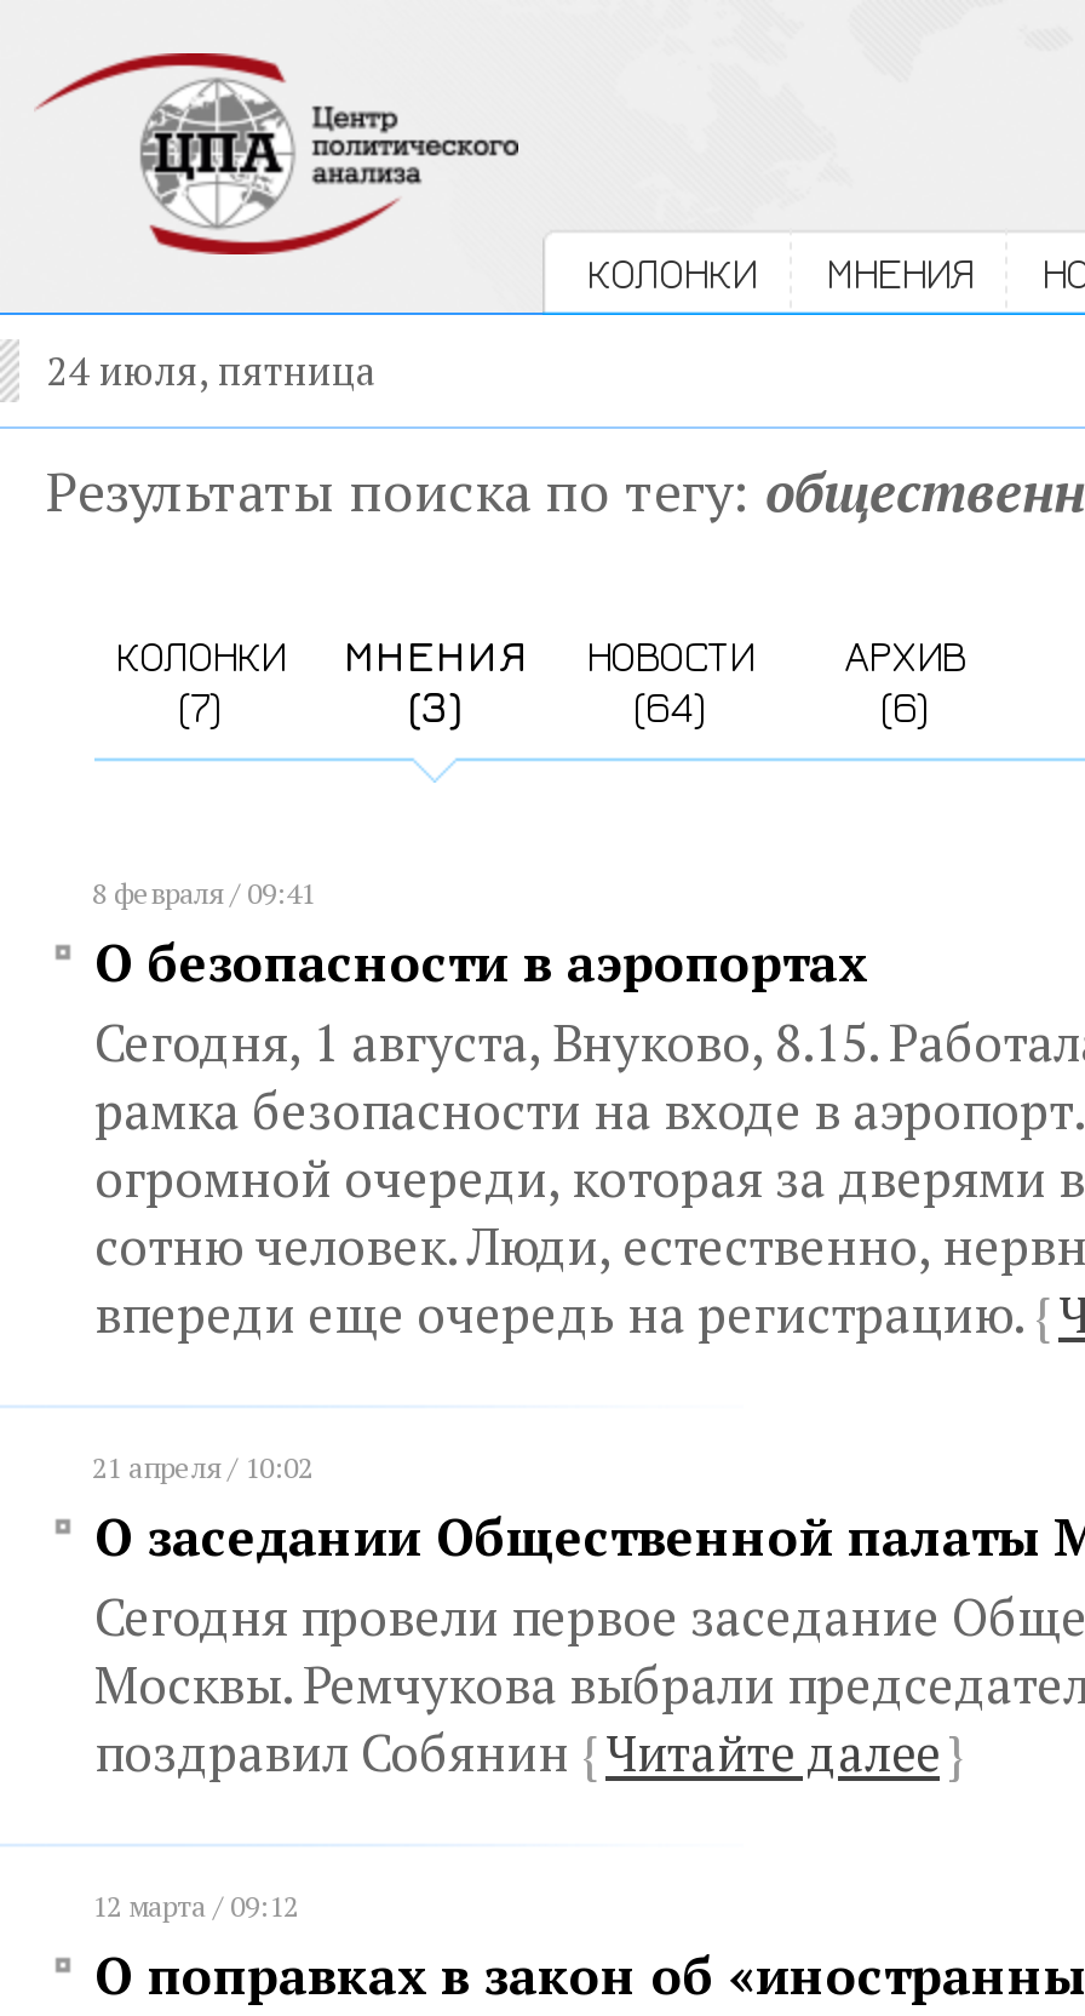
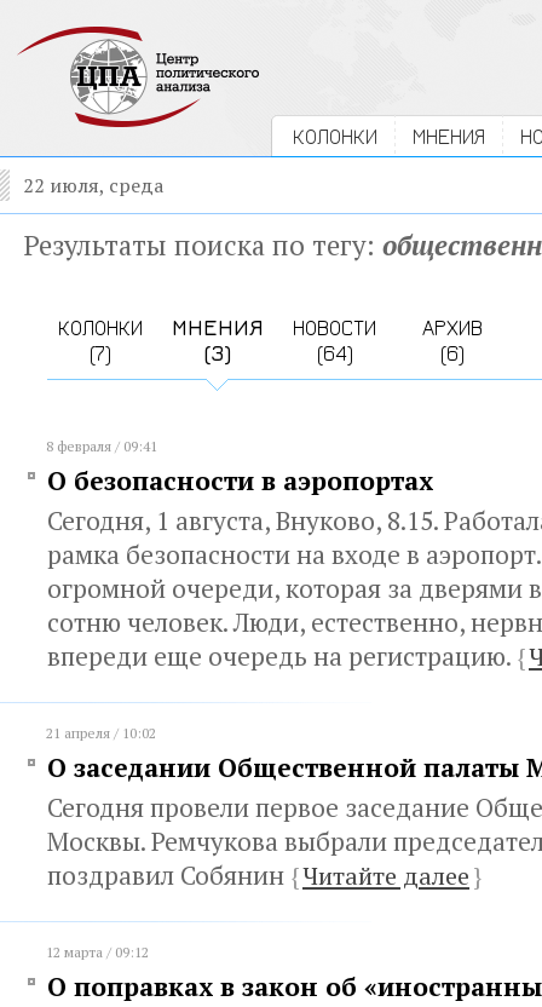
- 24 июля, пятница
+ 22 июля, среда
